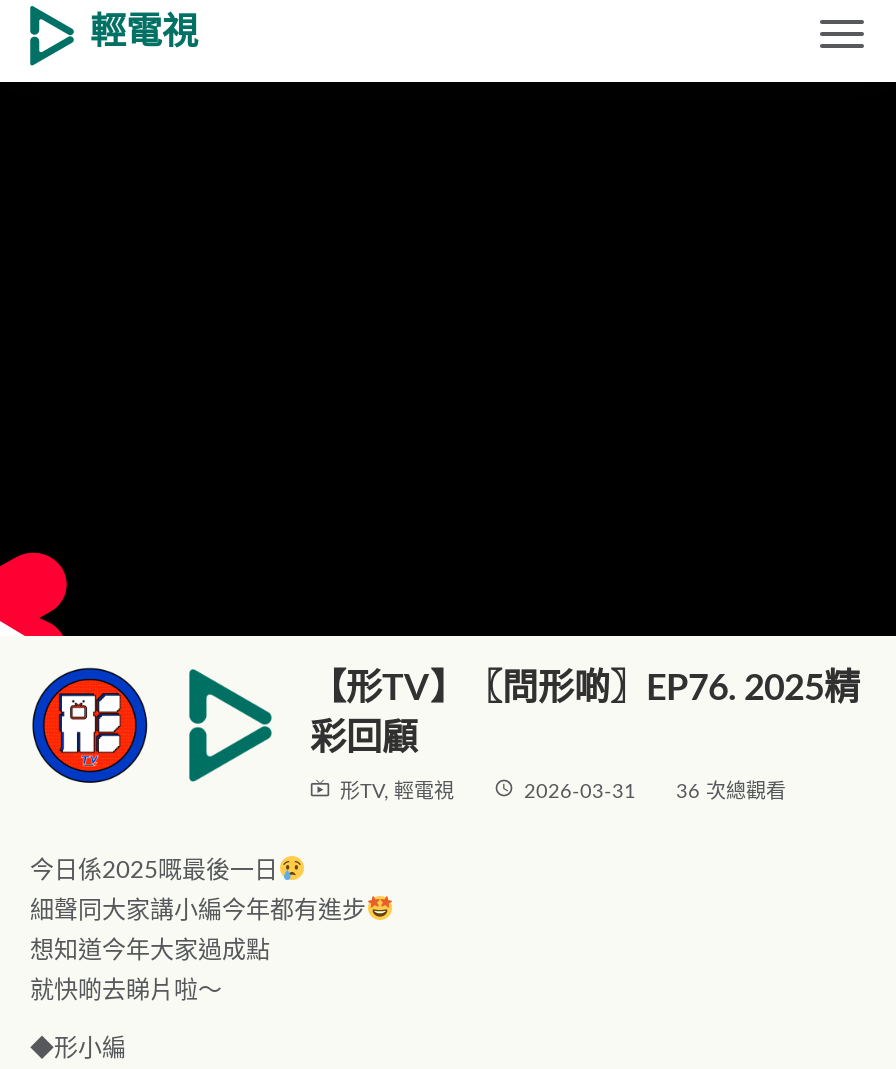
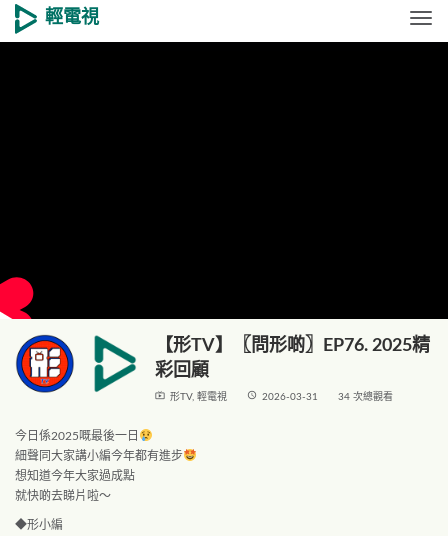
- 36 次總觀看
+ 34 次總觀看
